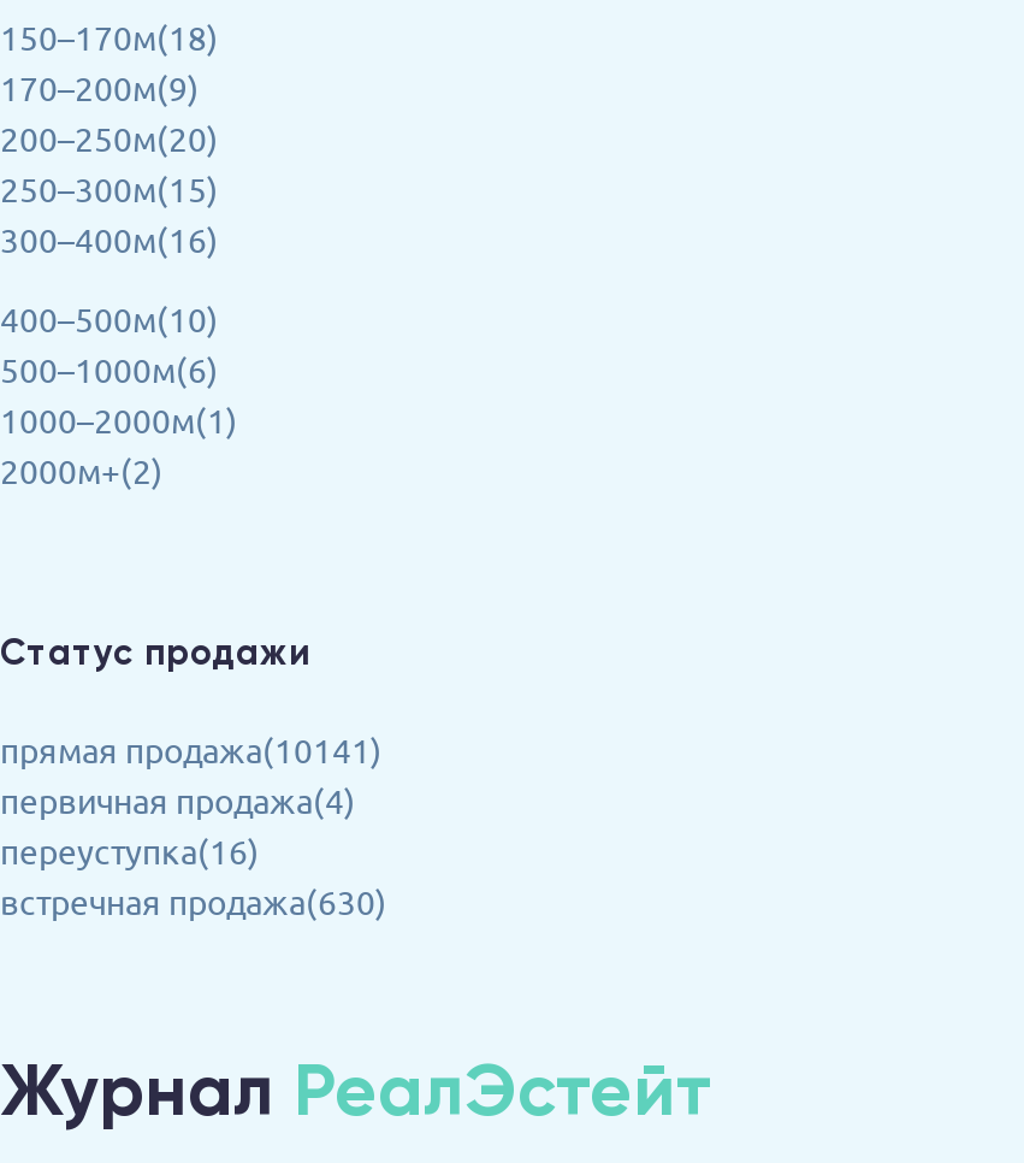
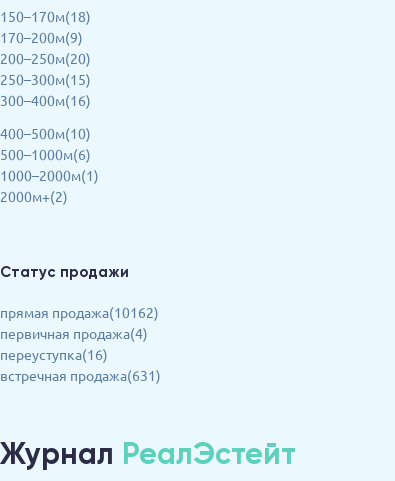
- прямая продажа(10141)
+ прямая продажа(10162)

- встречная продажа(630)
+ встречная продажа(631)
